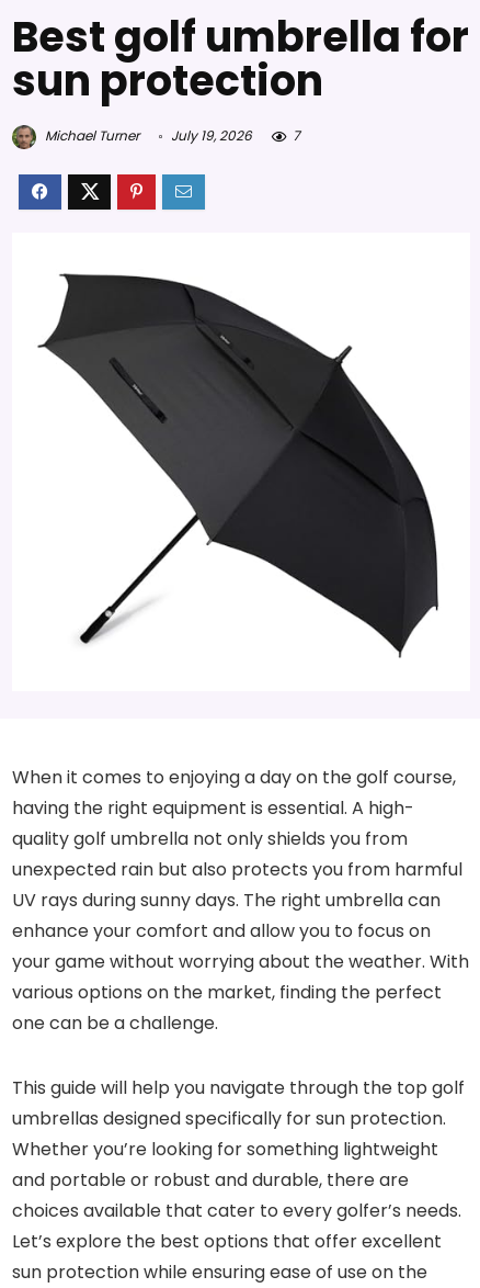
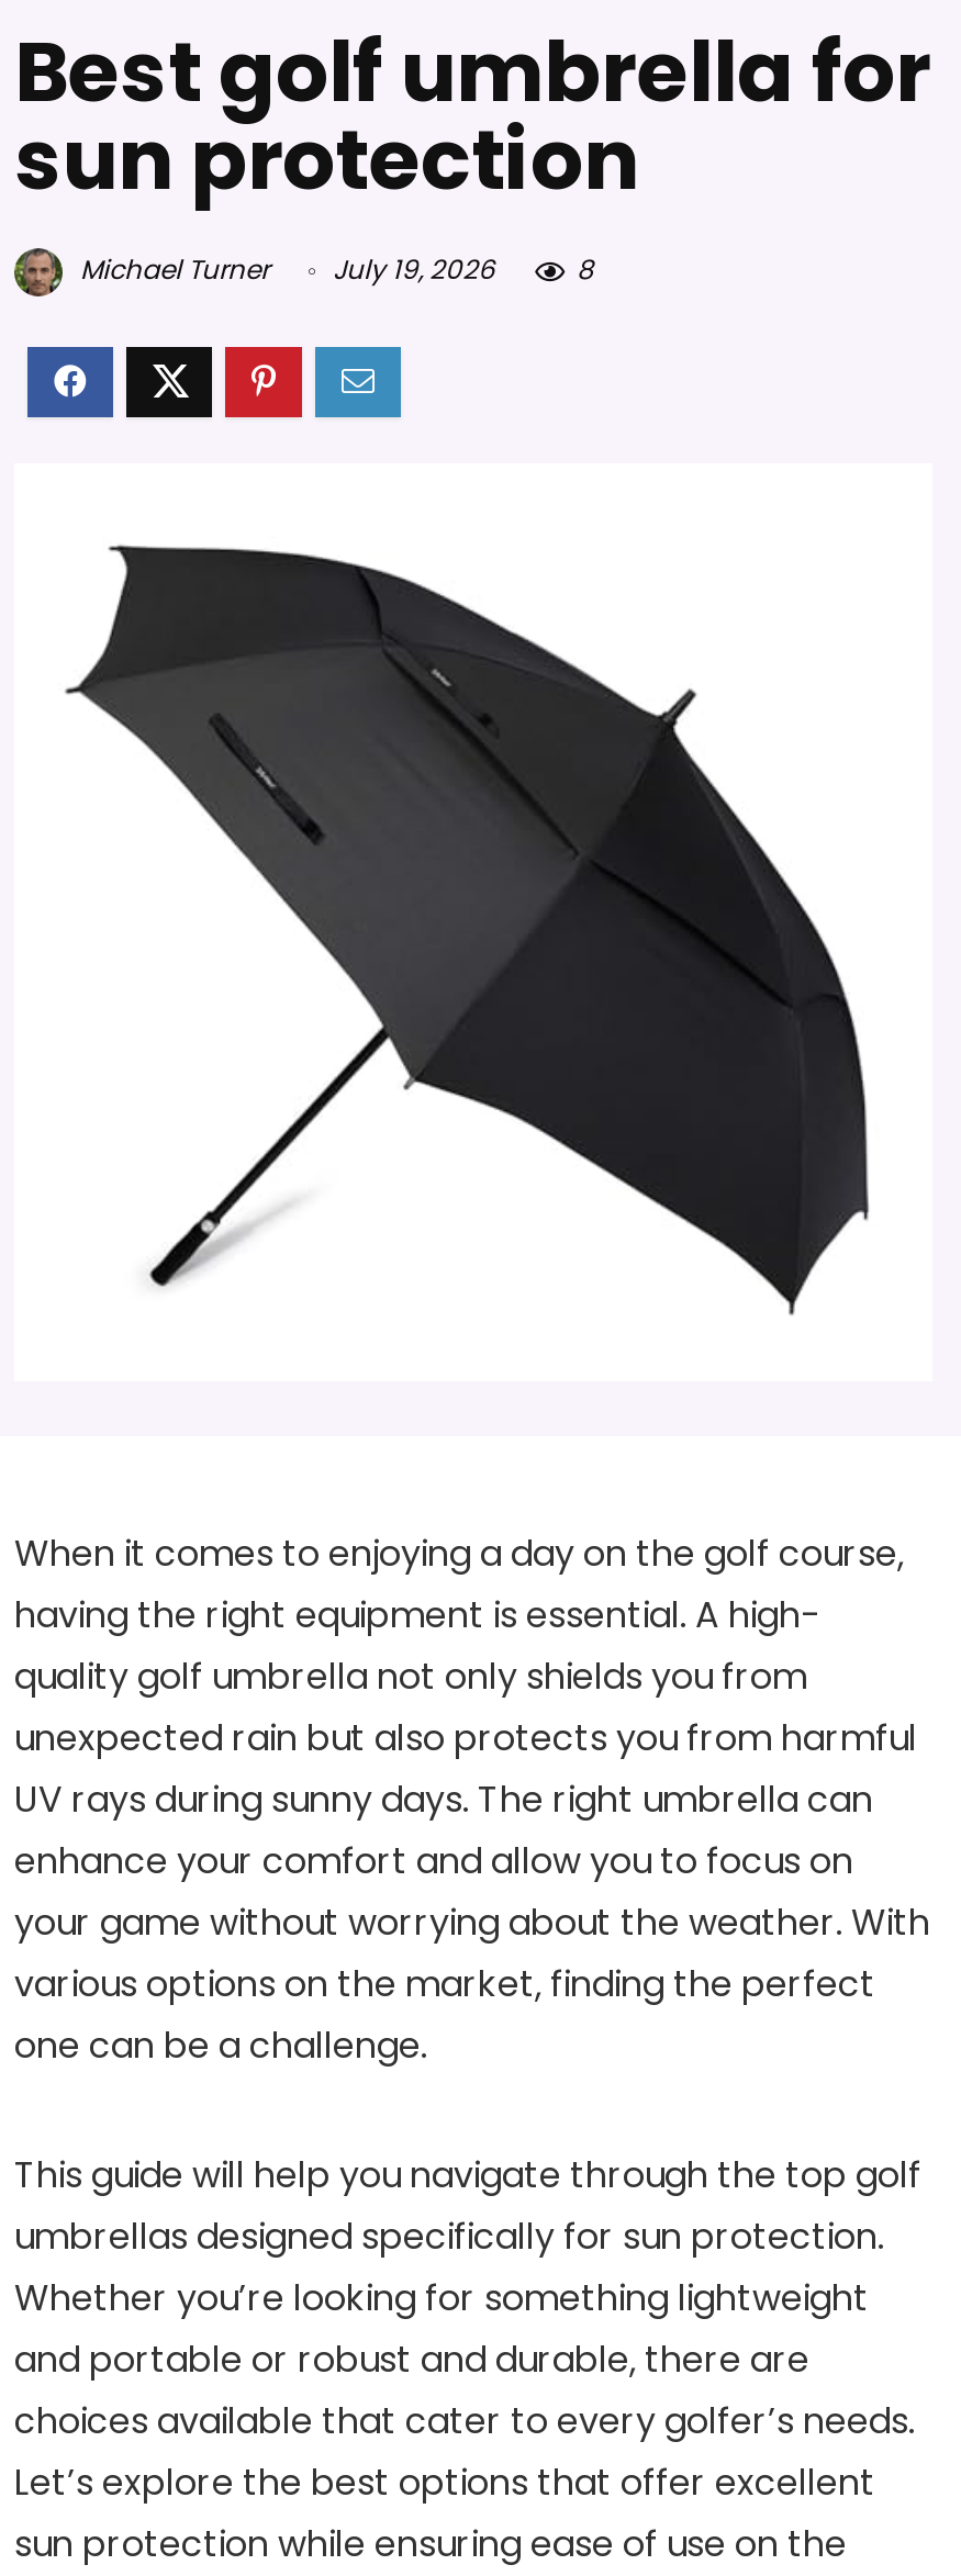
- 7
+ 8
